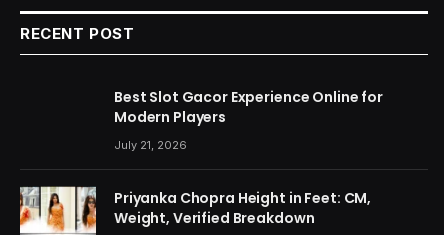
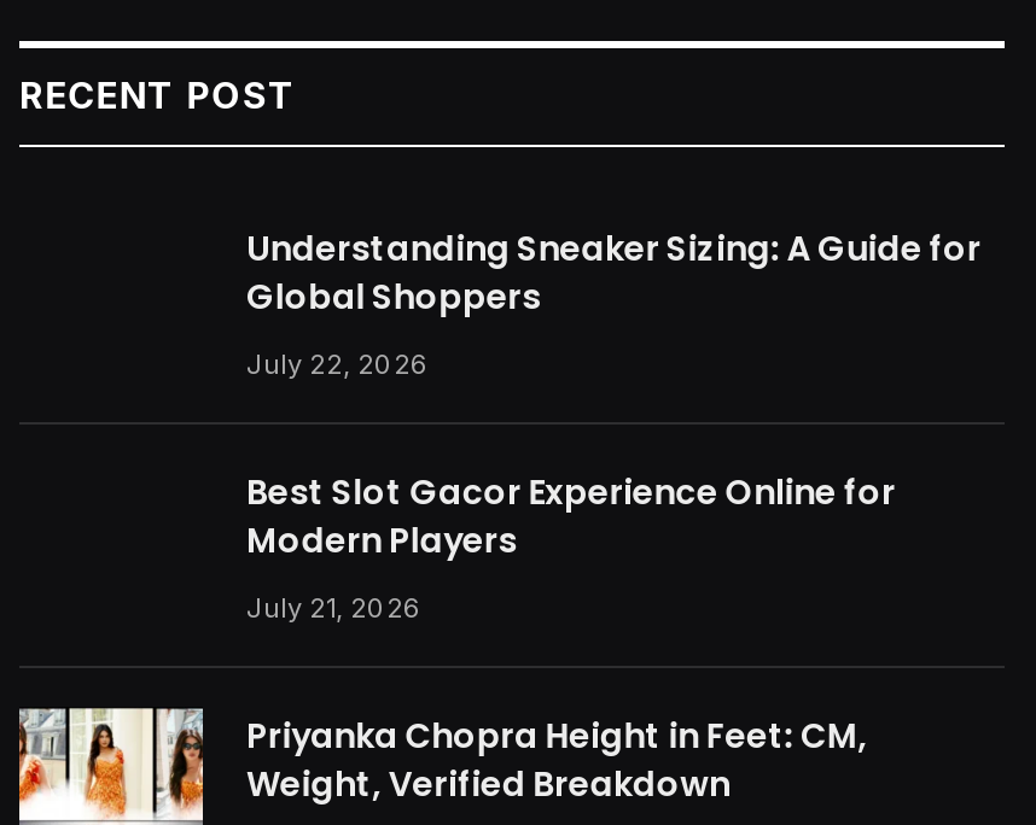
+ Understanding Sneaker Sizing: A Guide for
+ Global Shoppers
+ July 22, 2026
